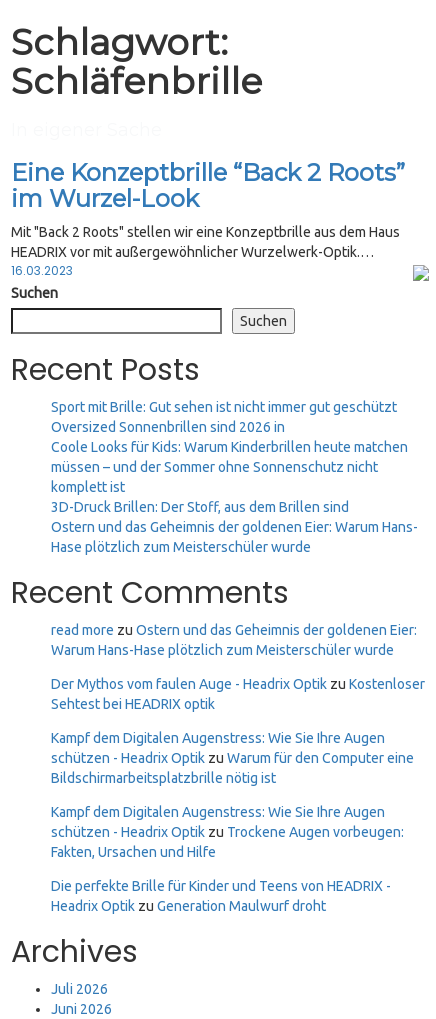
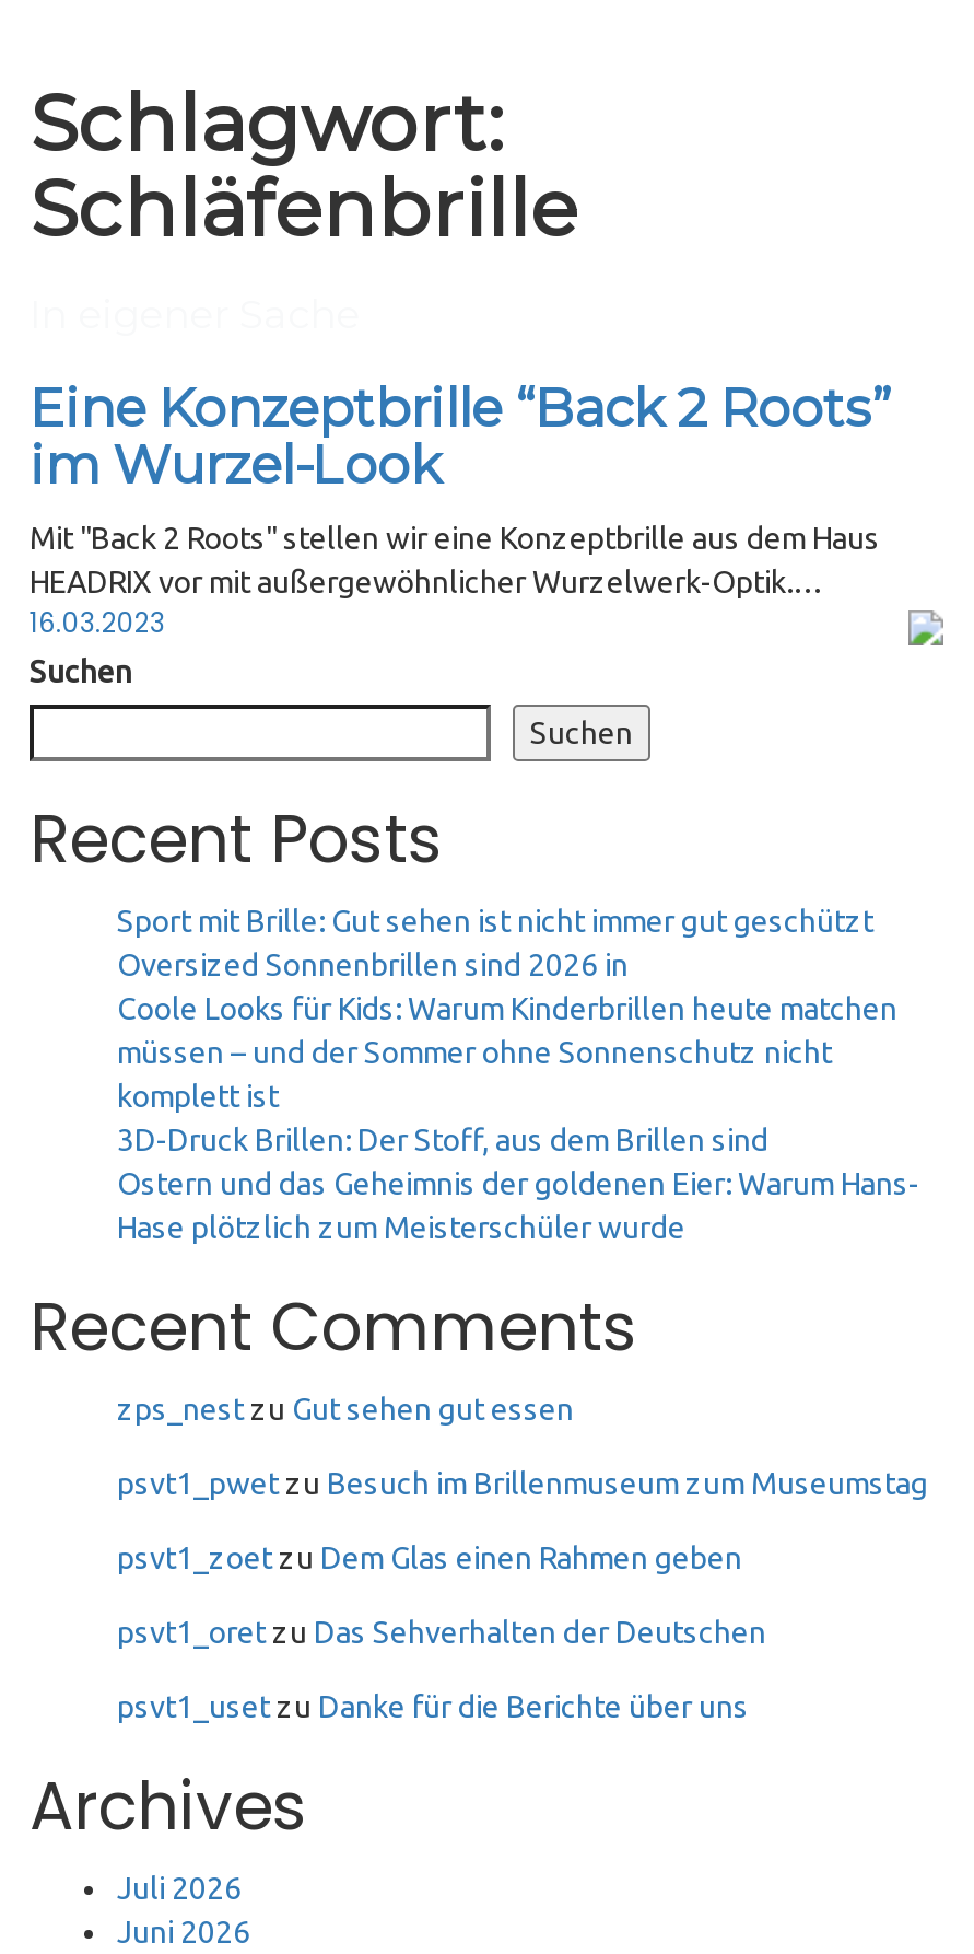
- read more zu Ostern und das Geheimnis der goldenen Eier:
- Warum Hans-Hase plötzlich zum Meisterschüler wurde
+ zps_nest zu Gut sehen gut essen

- Der Mythos vom faulen Auge - Headrix Optik zu Kostenloser
- Sehtest bei HEADRIX optik
+ psvt1_pwet zu Besuch im Brillenmuseum zum Museumstag

- Kampf dem Digitalen Augenstress: Wie Sie Ihre Augen
- schützen - Headrix Optik zu Warum für den Computer eine
- Bildschirmarbeitsplatzbrille nötig ist
+ psvt1_zoet zu Dem Glas einen Rahmen geben

- Kampf dem Digitalen Augenstress: Wie Sie Ihre Augen
- schützen - Headrix Optik zu Trockene Augen vorbeugen:
- Fakten, Ursachen und Hilfe
+ psvt1_oret zu Das Sehverhalten der Deutschen

- Die perfekte Brille für Kinder und Teens von HEADRIX -
- Headrix Optik zu Generation Maulwurf droht
+ psvt1_uset zu Danke für die Berichte über uns
